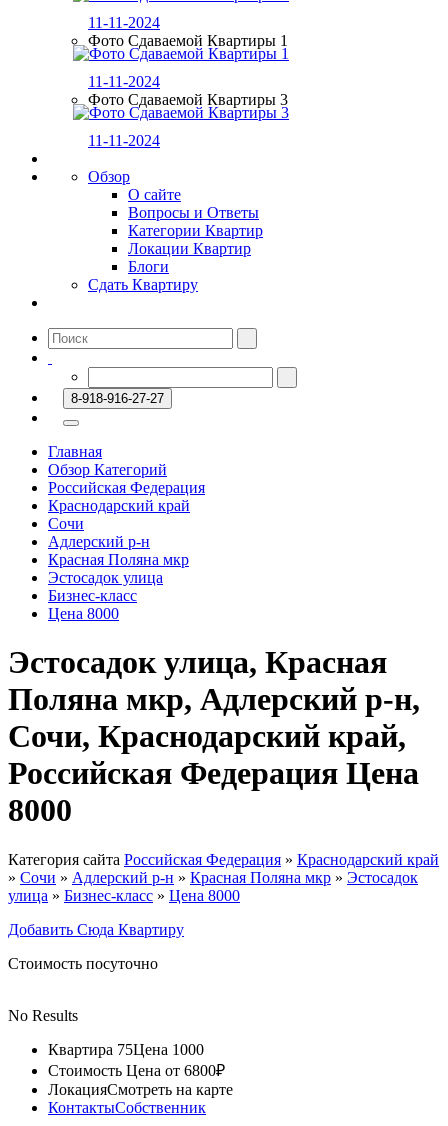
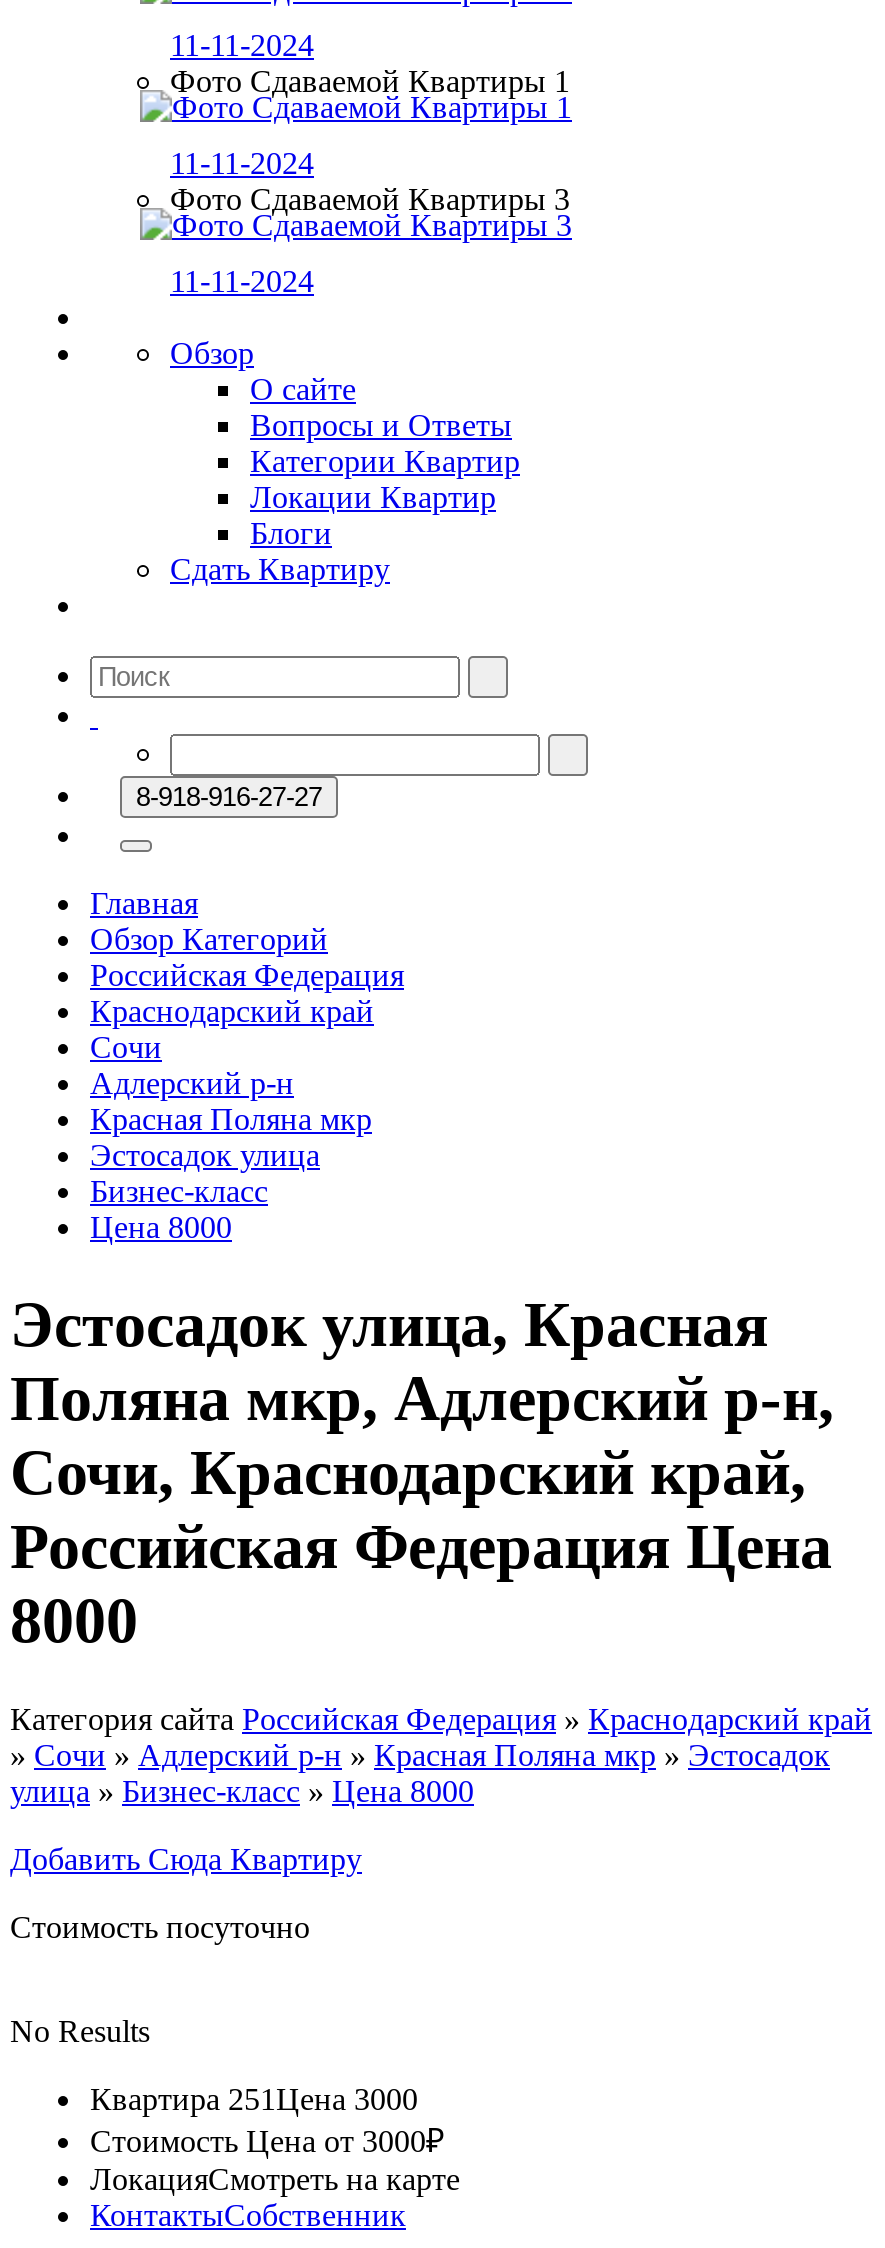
- Квартира 75 Цена 1000
+ Квартира 251 Цена 3000

- Стоимость Цена от 6800₽
+ Стоимость Цена от 3000₽
